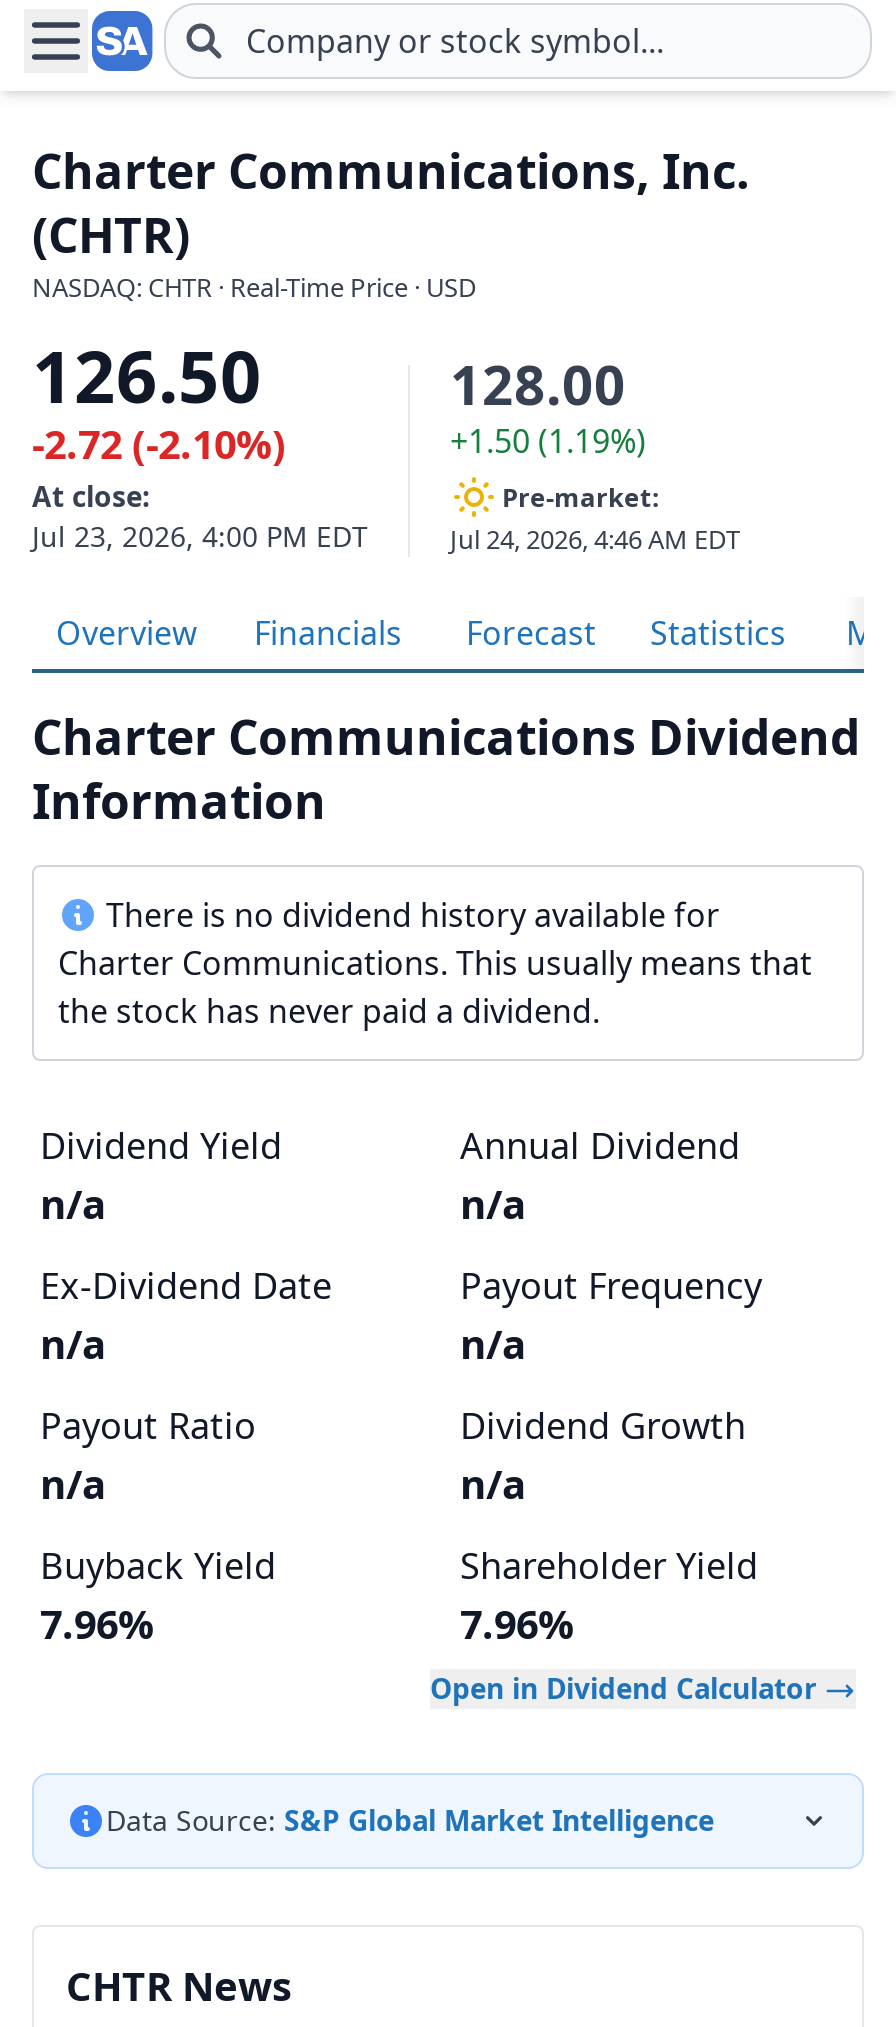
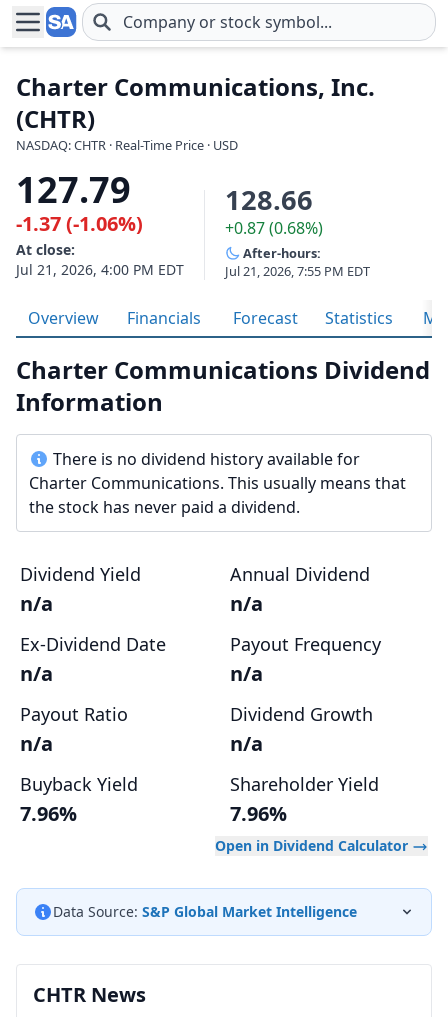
- 126.50
+ 127.79

- 128.00
- +1.50 (1.19%)
- Pre-market:
- Jul 24, 2026, 4:46 AM EDT
+ 128.66
+ +0.87 (0.68%)
+ After-hours:
+ Jul 21, 2026, 7:55 PM EDT

- -2.72 (-2.10%)
+ -1.37 (-1.06%)

- Jul 23, 2026, 4:00 PM EDT
+ Jul 21, 2026, 4:00 PM EDT
